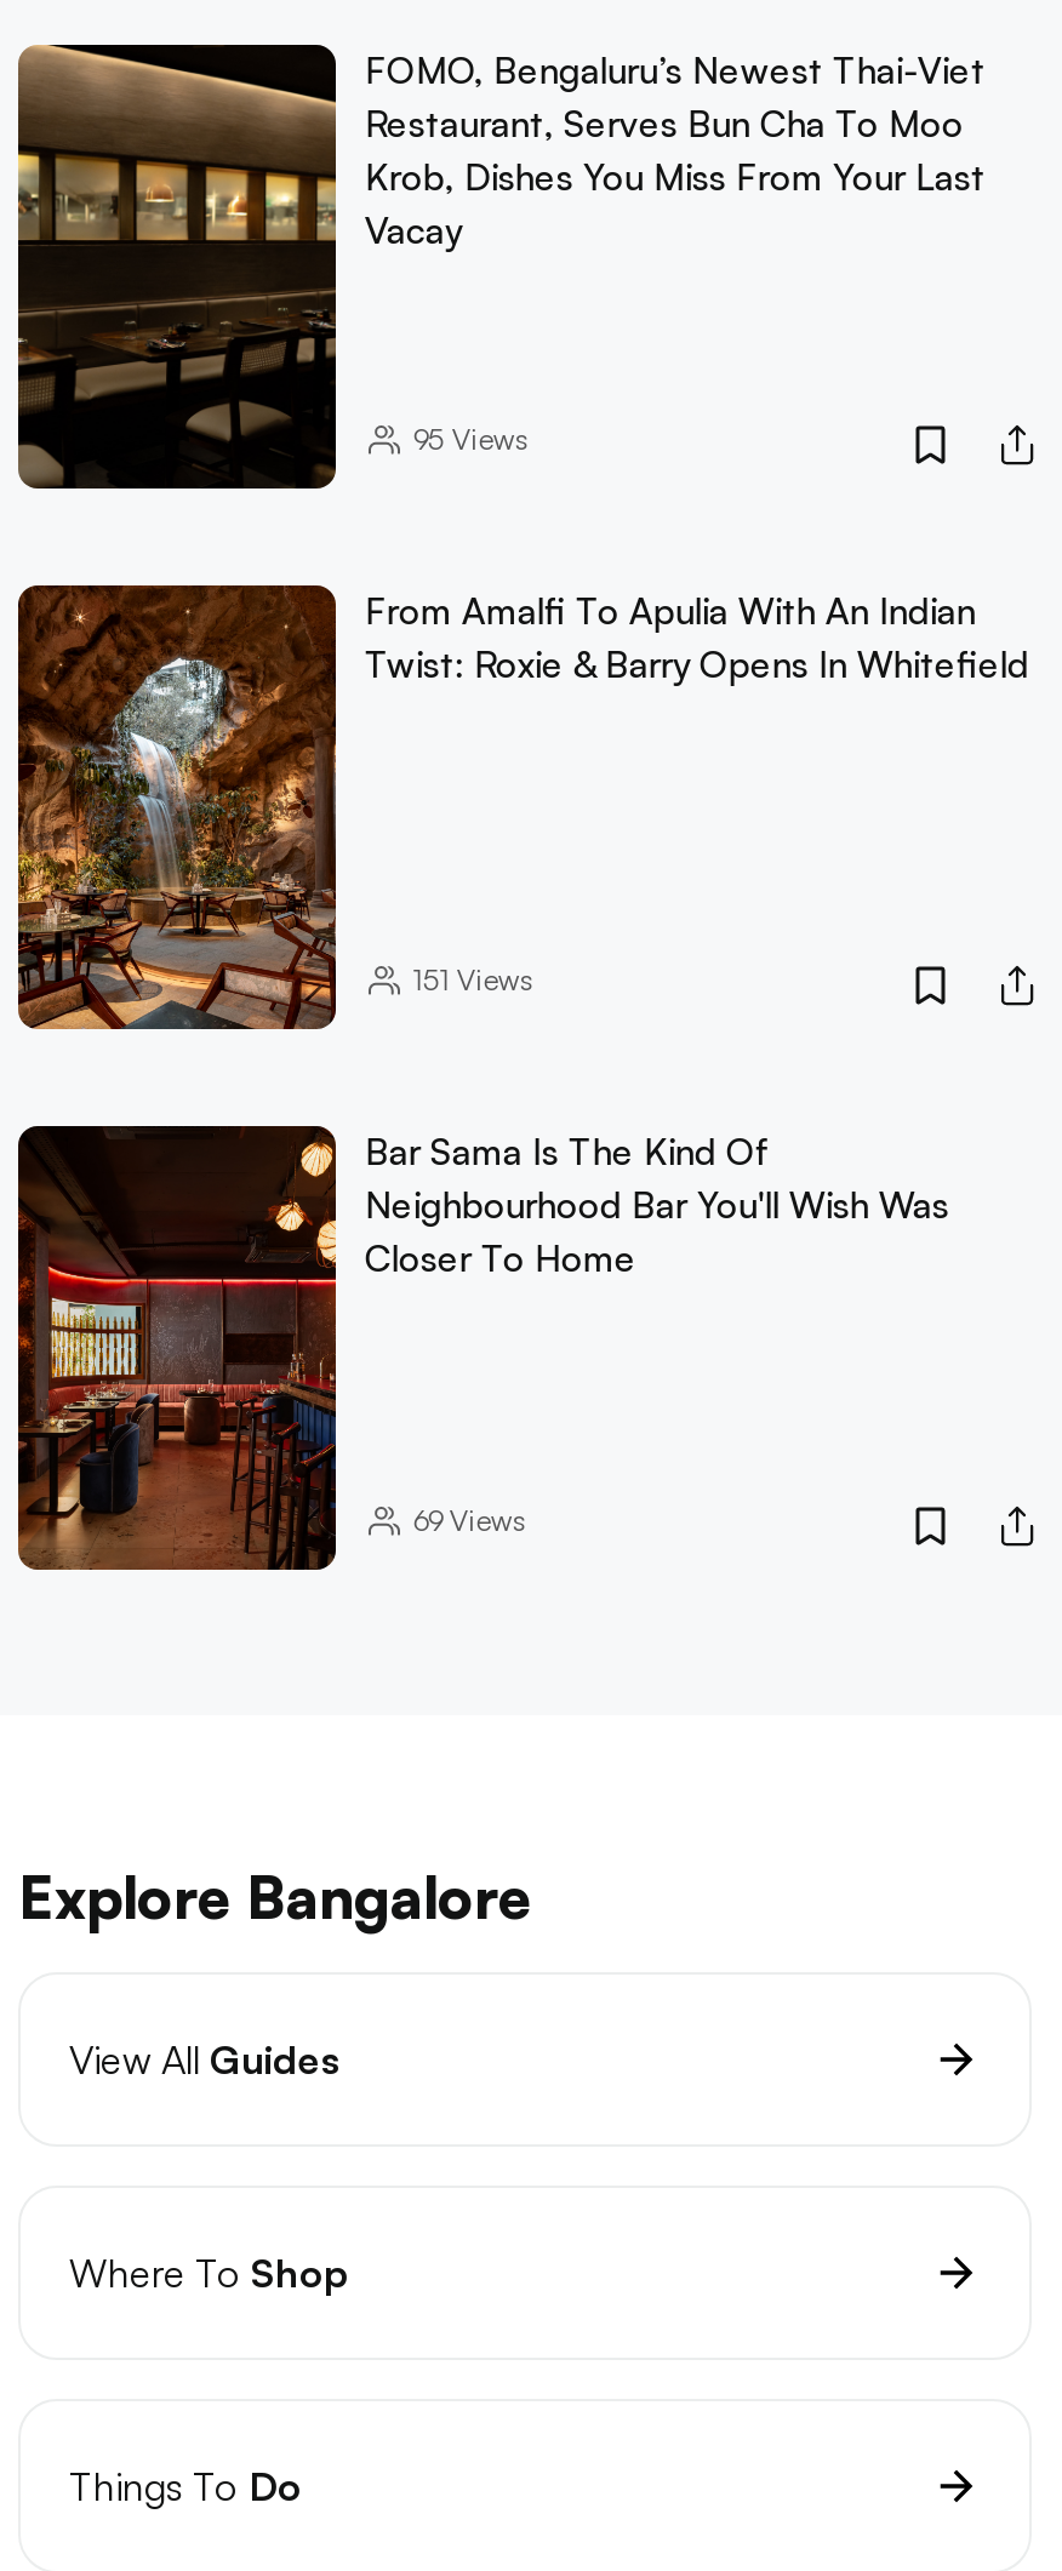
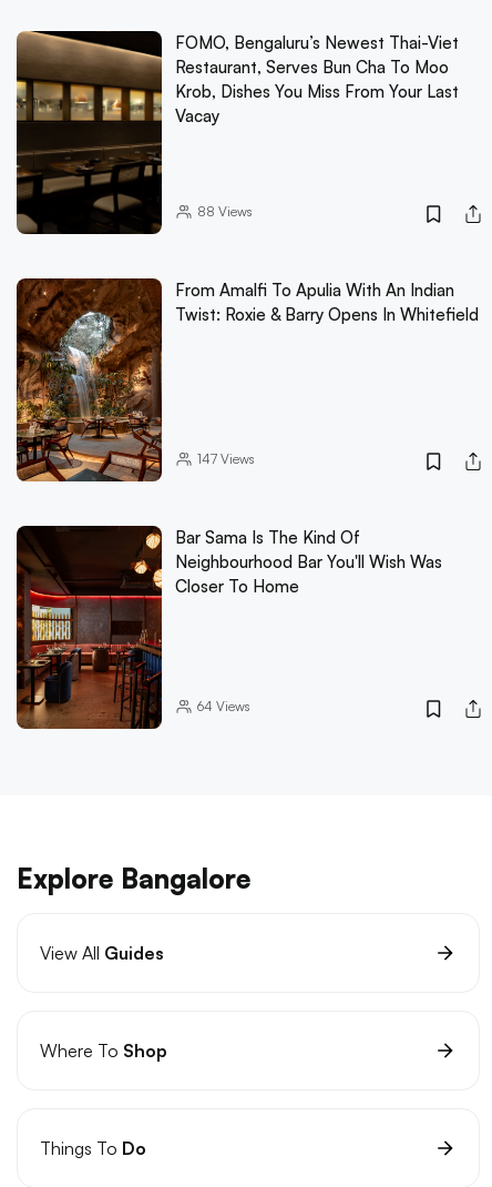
- 95 Views
+ 88 Views

- 151 Views
+ 147 Views

- 69Views
+ 64Views
